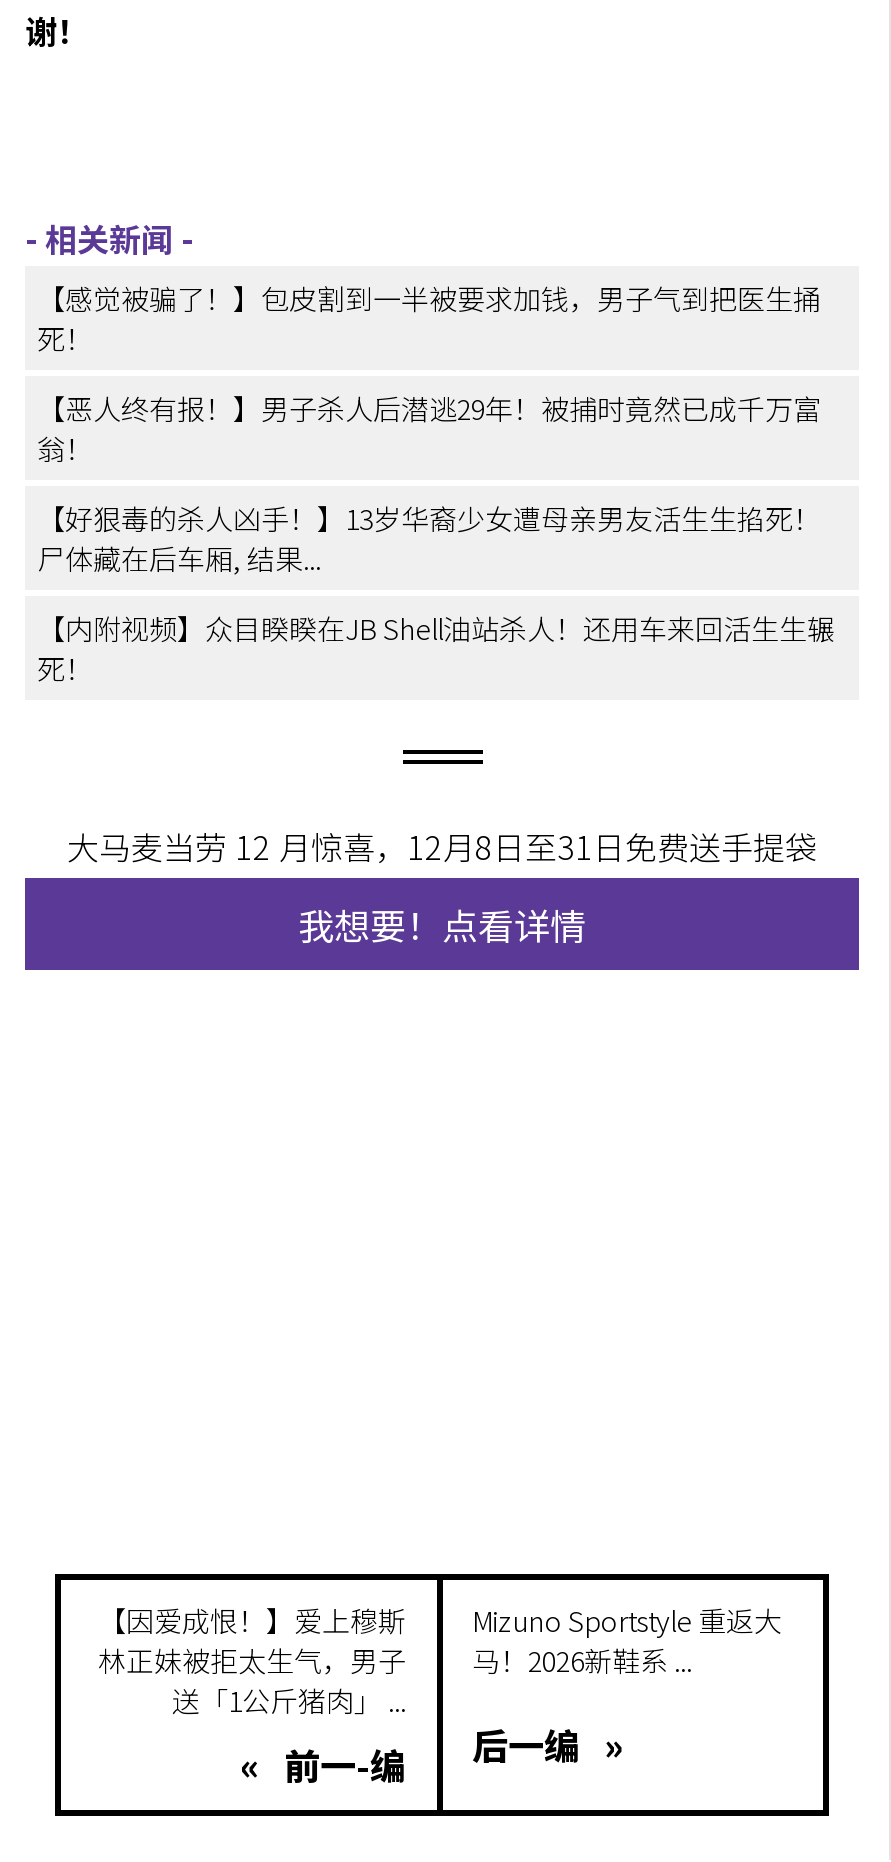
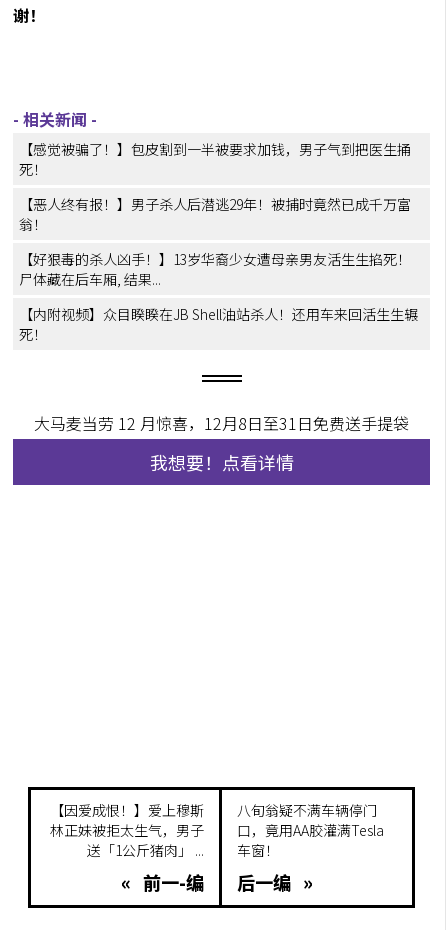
- Mizuno Sportstyle 重返大
- 马！2026新鞋系 ...
+ 八旬翁疑不满车辆停门
+ 口，竟用AA胶灌满Tesla
+ 车窗！
